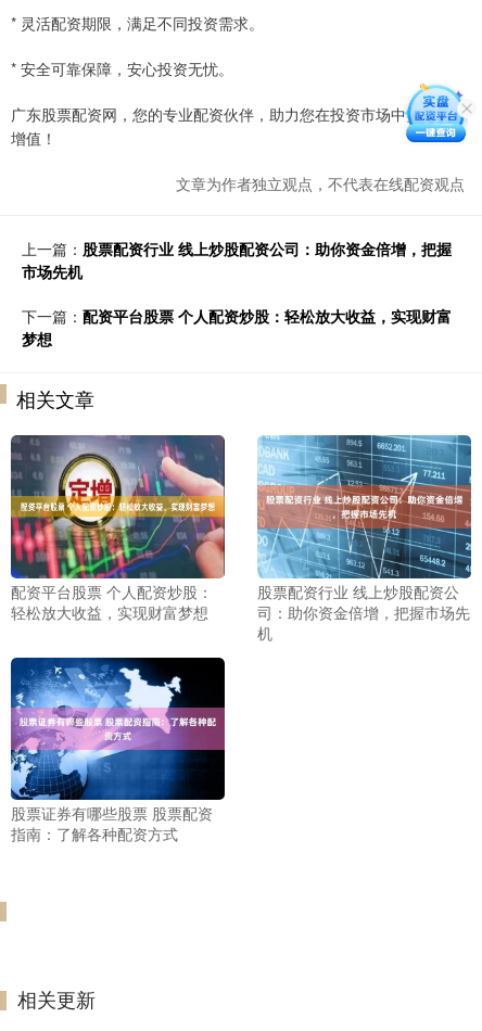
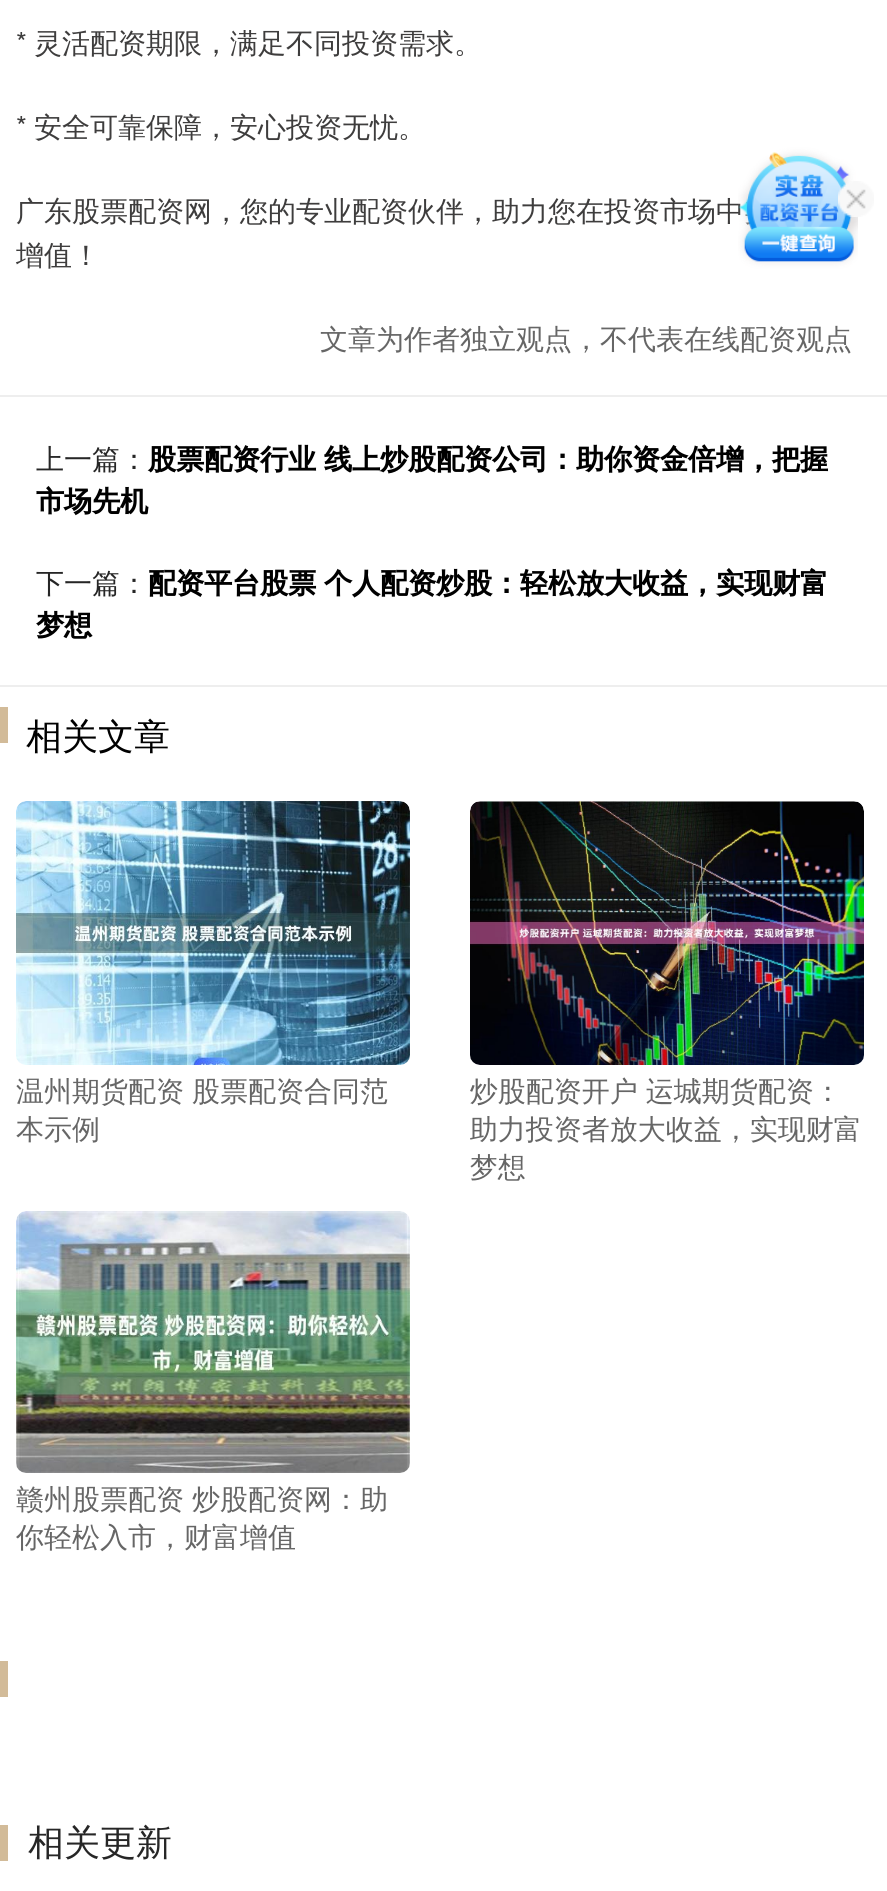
- [image]
- 配资平台股票 个人配资炒股：
- 轻松放大收益，实现财富梦想
+ [image]
+ 温州期货配资 股票配资合同范
+ 本示例

- [image]
- 股票配资行业 线上炒股配资公
- 司：助你资金倍增，把握市场先
- 机
+ [image]
+ 炒股配资开户 运城期货配资：
+ 助力投资者放大收益，实现财富
+ 梦想

- [image]
- 股票证券有哪些股票 股票配资
- 指南：了解各种配资方式
+ [image]
+ 赣州股票配资 炒股配资网：助
+ 你轻松入市，财富增值
